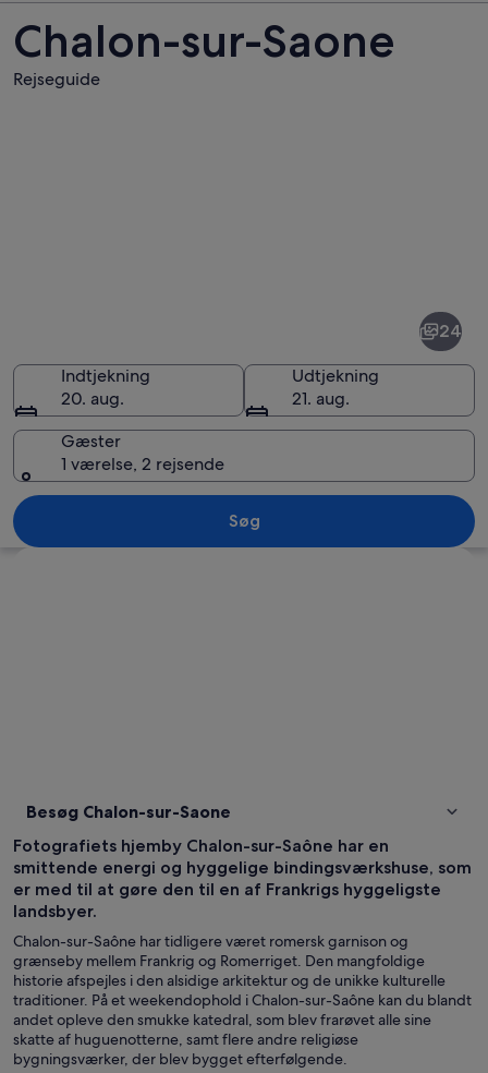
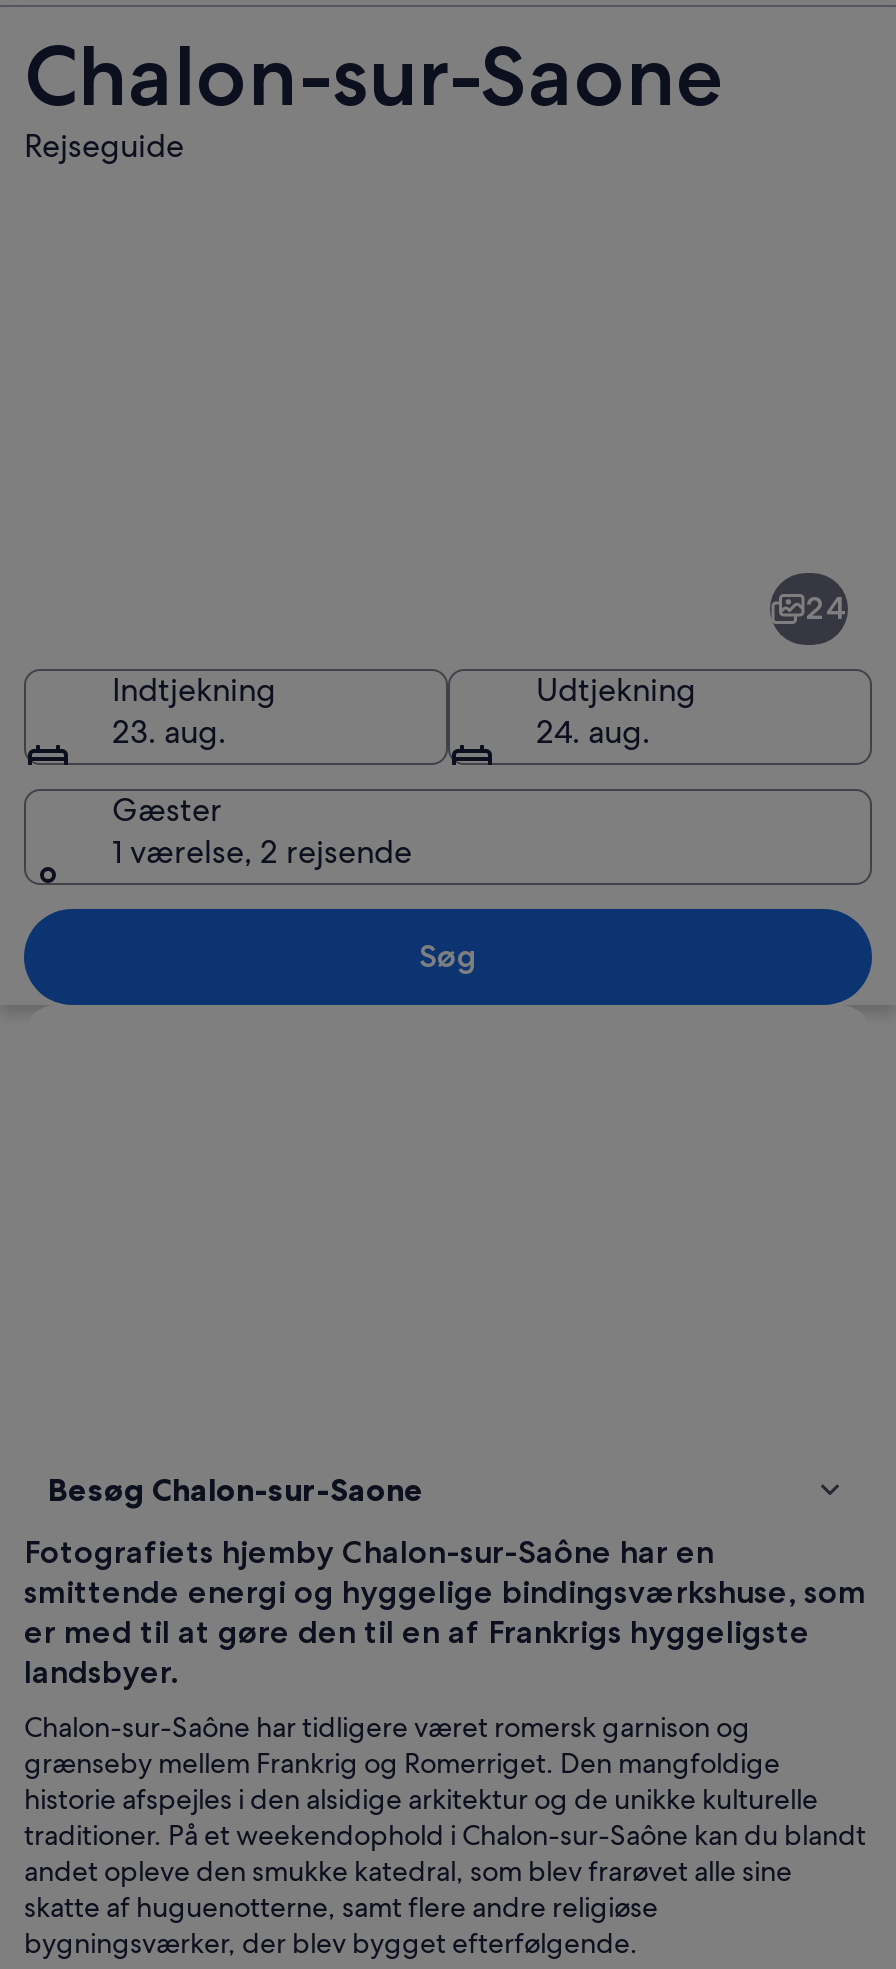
- 20. aug.
+ 23. aug.

- 21. aug.
+ 24. aug.
